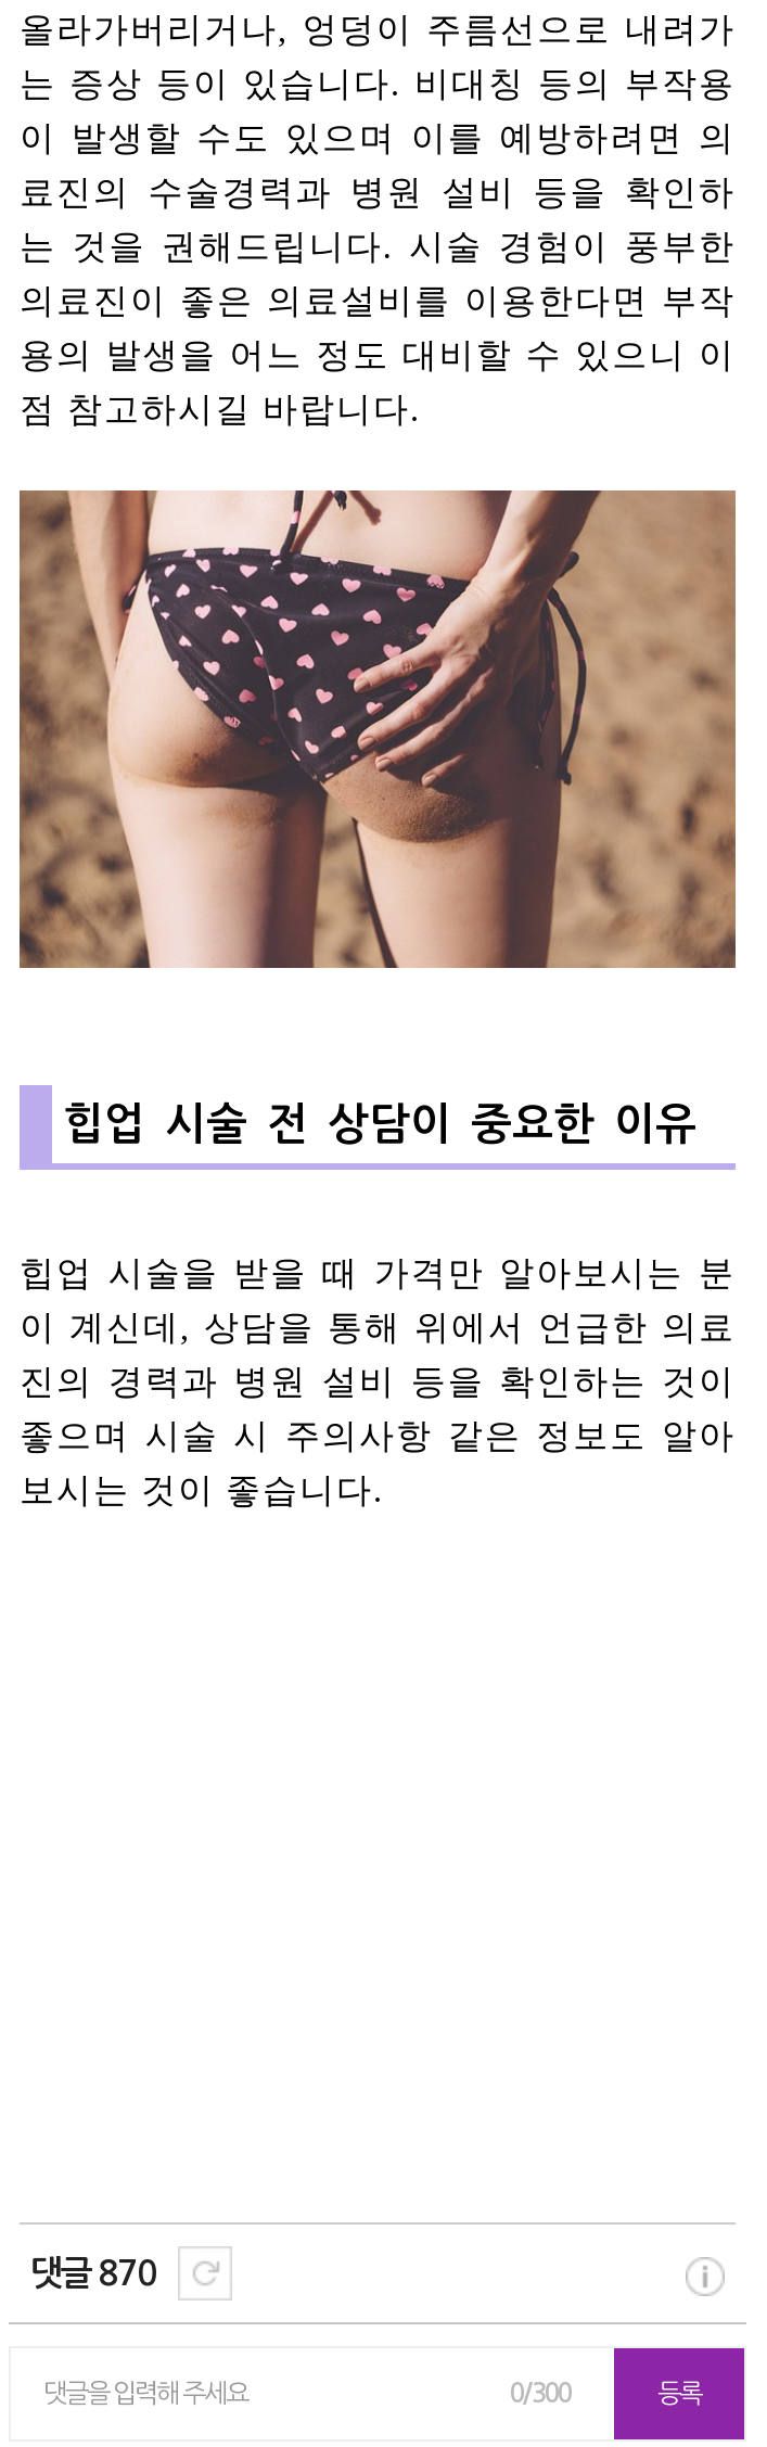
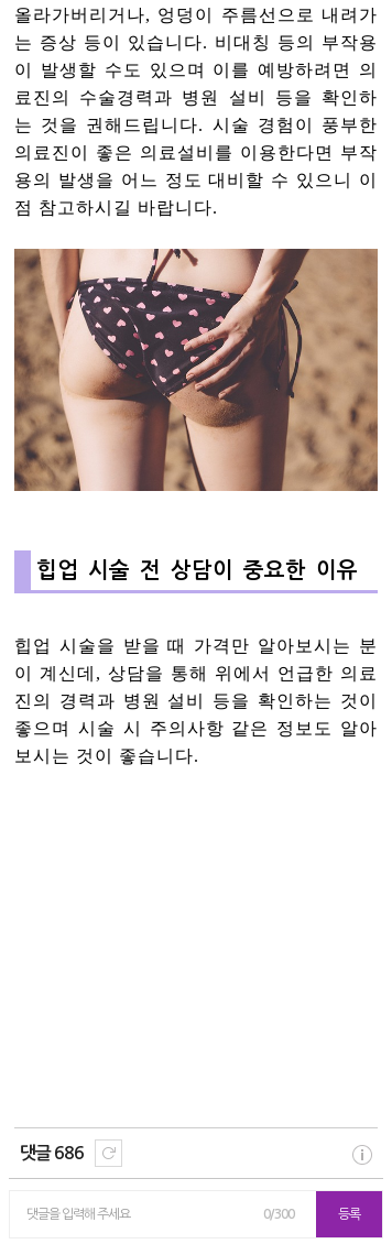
- 댓글 870
+ 댓글 686
